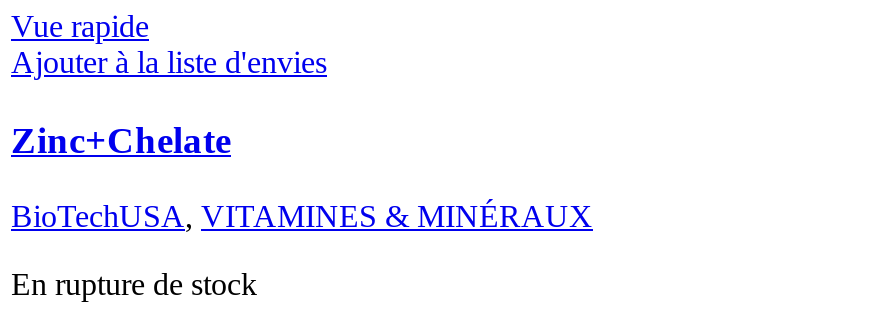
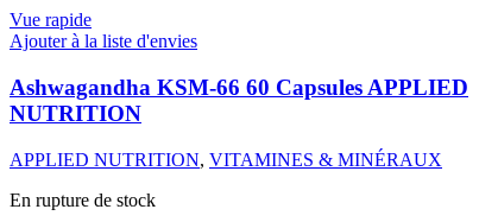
- Zinc+Chelate
+ Ashwagandha KSM-66 60 Capsules APPLIED
+ NUTRITION

- BioTechUSA, VITAMINES & MINÉRAUX
+ APPLIED NUTRITION, VITAMINES & MINÉRAUX
